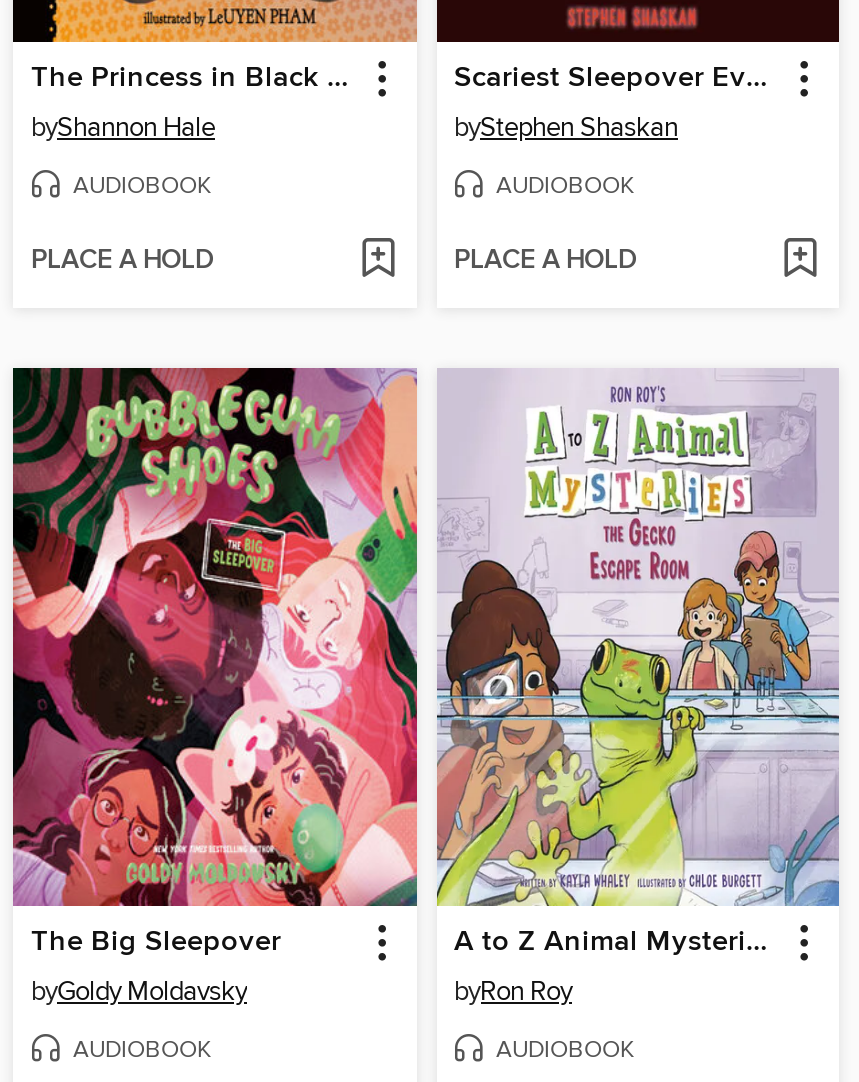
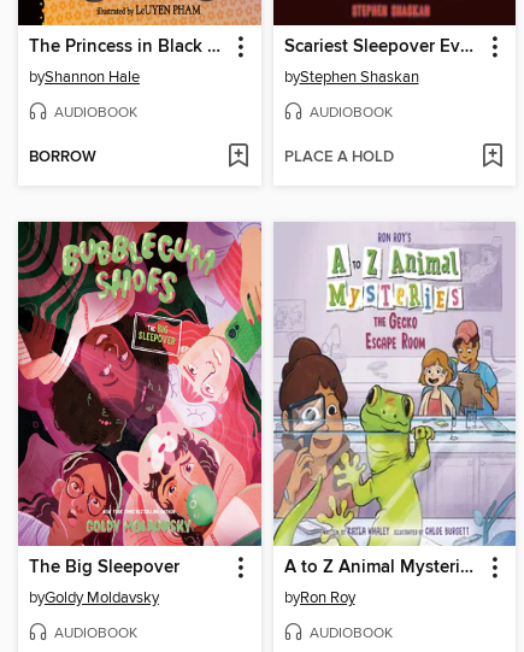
- PLACE A HOLD
+ BORROW
